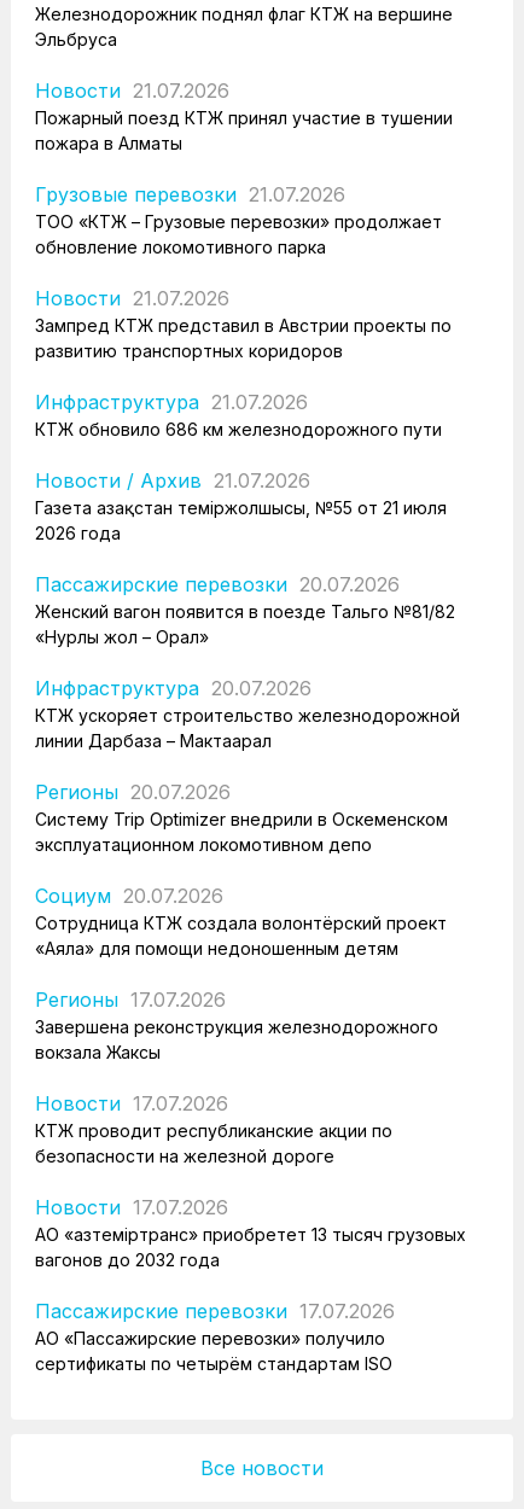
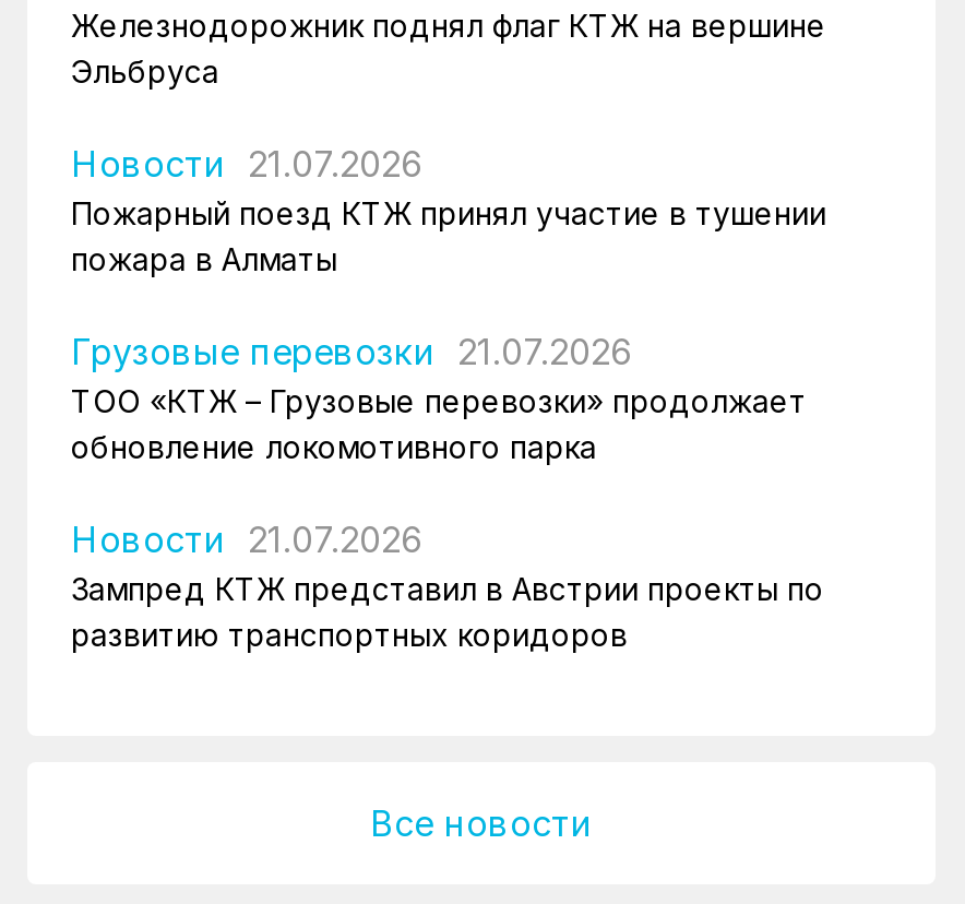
- Инфраструктура 21.07.2026
- КТЖ обновило 686 км железнодорожного пути
- Новости / Архив 21.07.2026
- Газета Қазақстан теміржолшысы, №55 от 21 июля
- 2026 года
- Пассажирские перевозки 20.07.2026
- Женский вагон появится в поезде Тальго №81/82
- «Нурлы жол – Орал»
- Инфраструктура 20.07.2026
- КТЖ ускоряет строительство железнодорожной
- линии Дарбаза – Мактаарал
- Регионы 20.07.2026
- Систему Trip Optimizer внедрили в Оскеменском
- эксплуатационном локомотивном депо
- Социум 20.07.2026
- Сотрудница КТЖ создала волонтёрский проект
- «Аяла» для помощи недоношенным детям
- Регионы 17.07.2026
- Завершена реконструкция железнодорожного
- вокзала Жаксы
- Новости 17.07.2026
- КТЖ проводит республиканские акции по
- безопасности на железной дороге
- Новости 17.07.2026
- АО «Қазтеміртранс» приобретет 13 тысяч грузовых
- вагонов до 2032 года
- Пассажирские перевозки 17.07.2026
- АО «Пассажирские перевозки» получило
- сертификаты по четырём стандартам ISO
